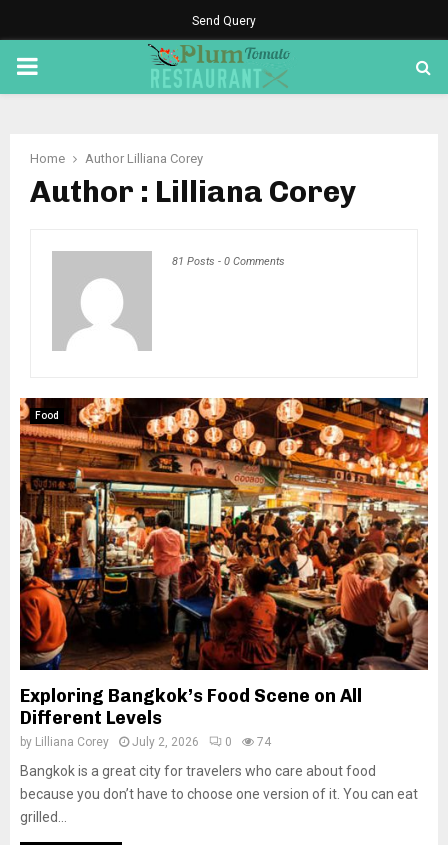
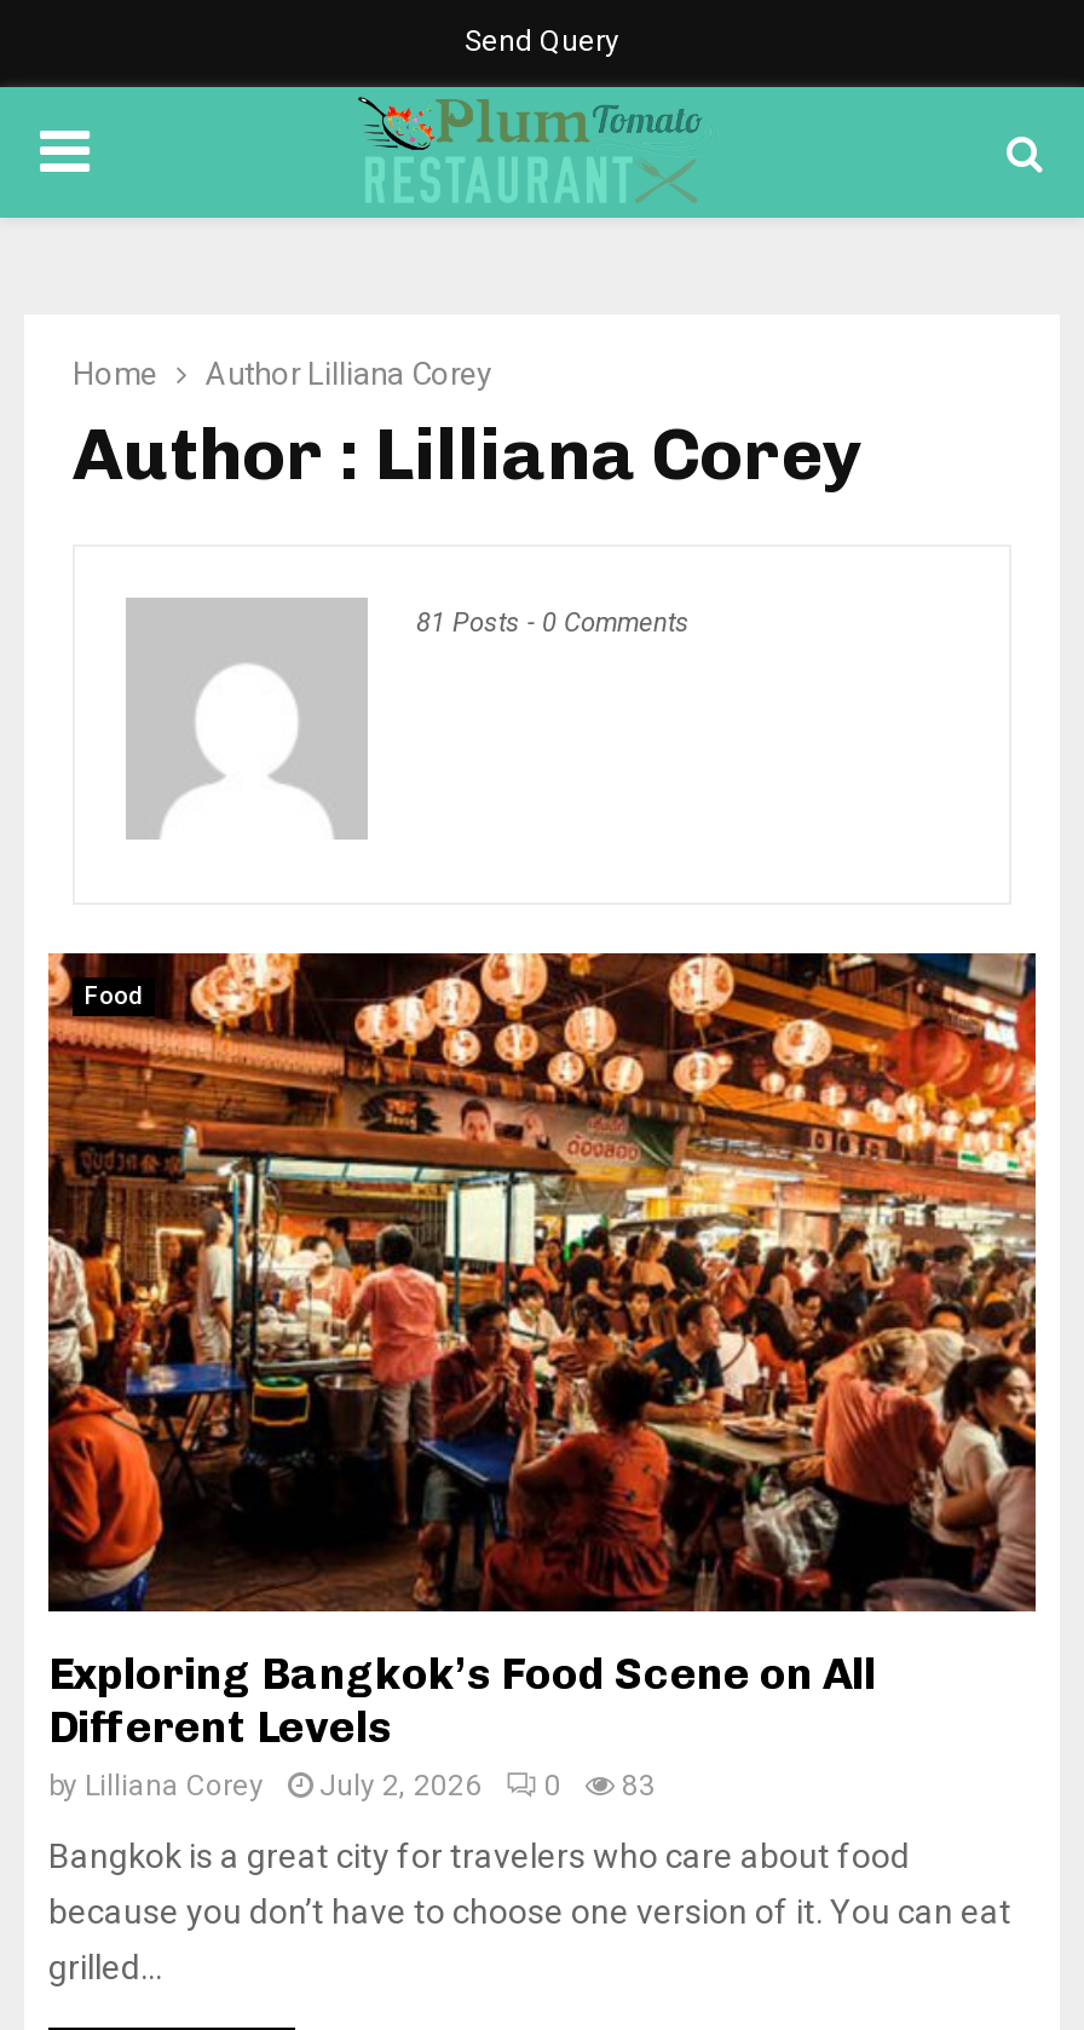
- by Lilliana Corey July 2, 2026 0 74
+ by Lilliana Corey July 2, 2026 0 83
